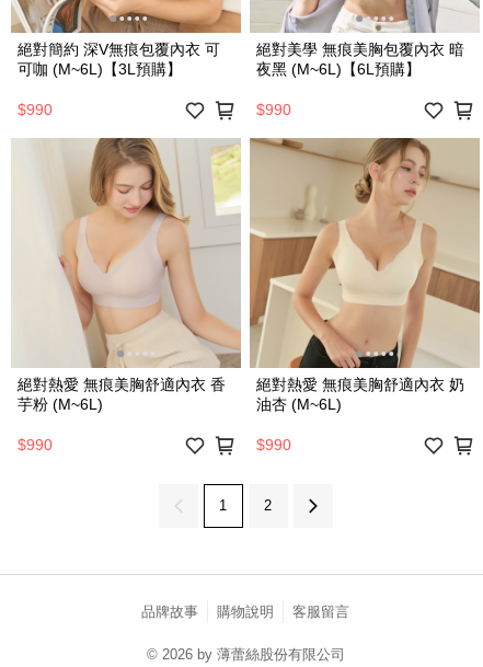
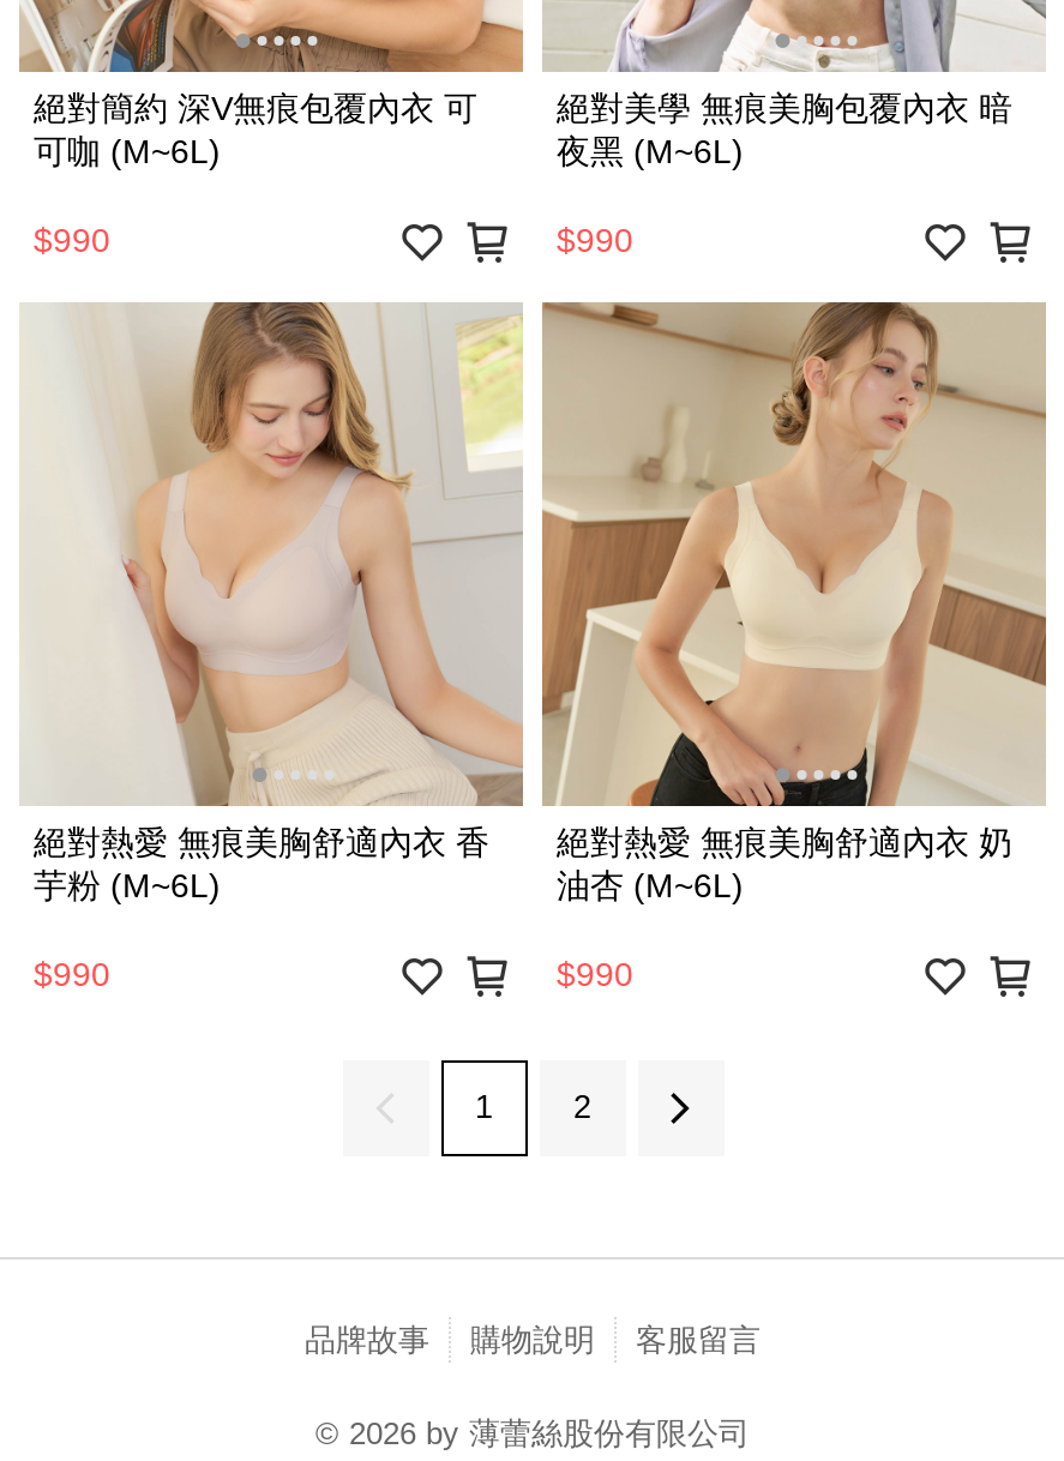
- 可咖 (M~6L)【3L預購】
+ 可咖 (M~6L)

- 夜黑 (M~6L)【6L預購】
+ 夜黑 (M~6L)
